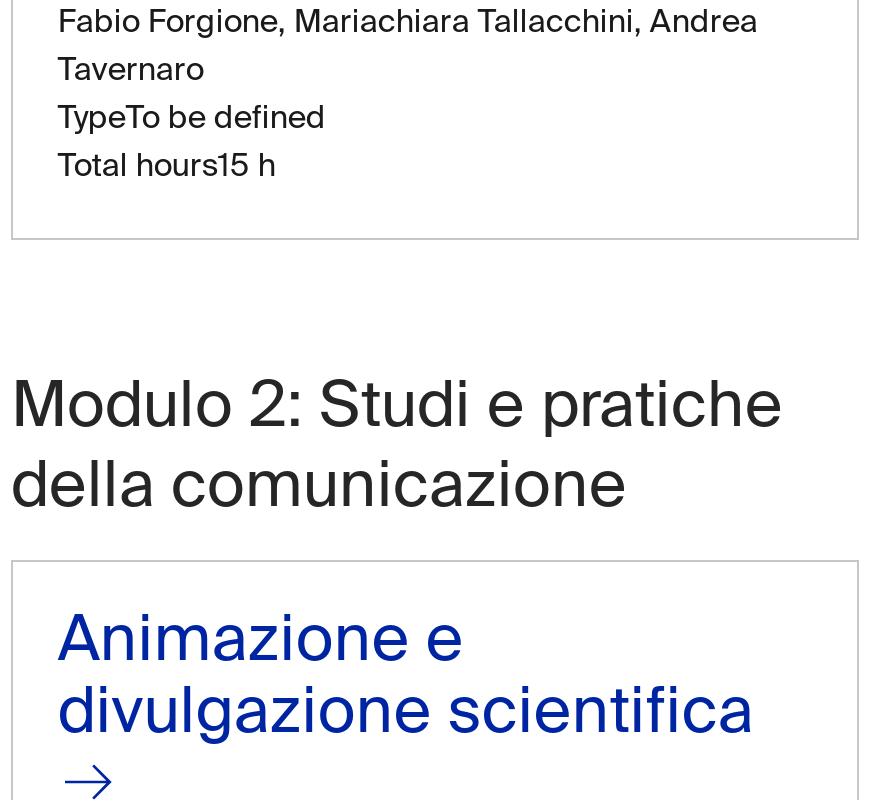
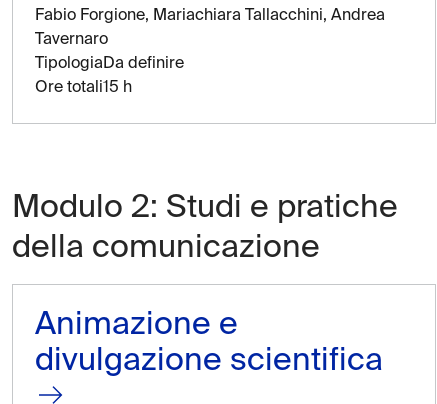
- TypeTo be defined
+ TipologiaDa definire

- Total hours15 h
+ Ore totali15 h
